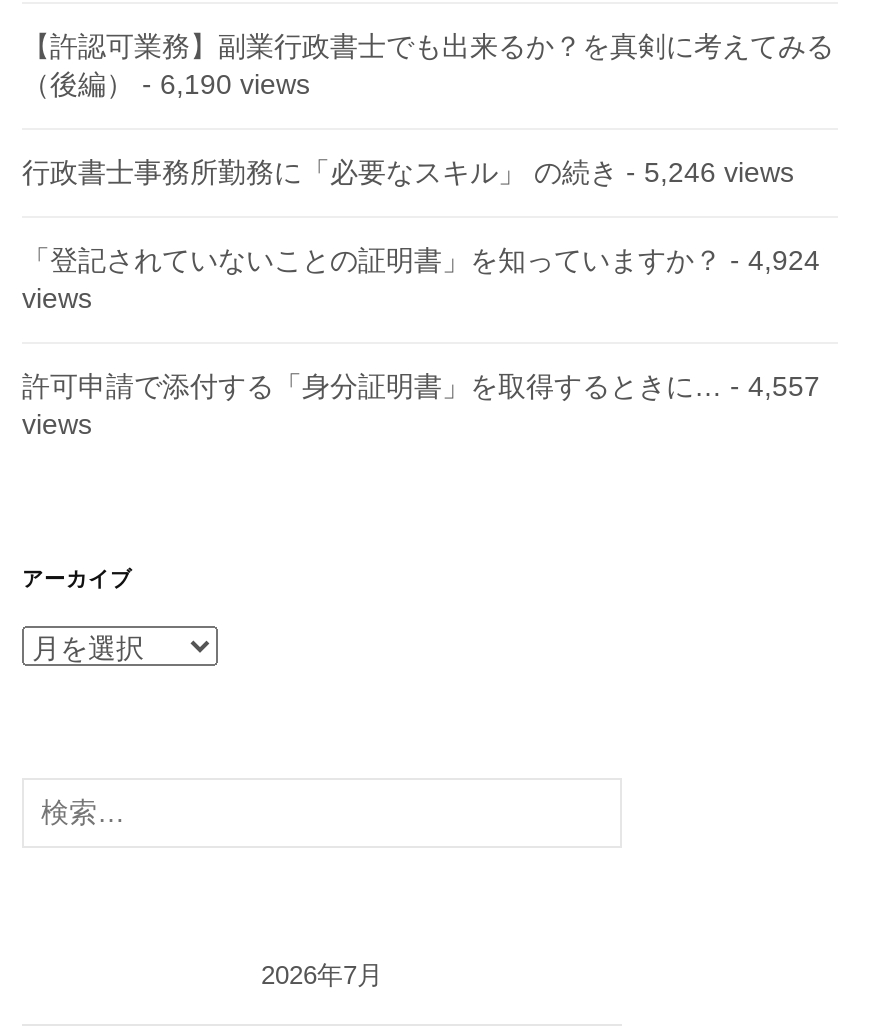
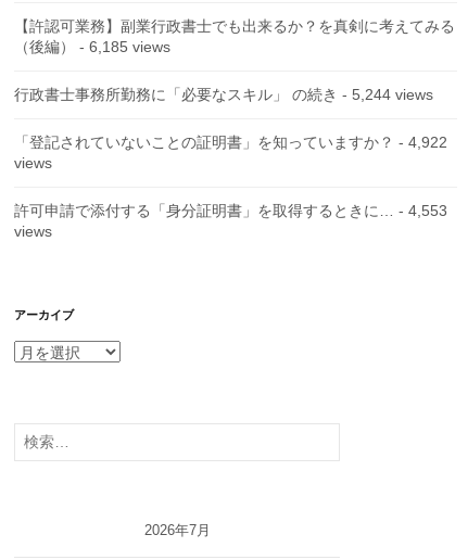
- （後編）- 6,190 views
+ （後編）- 6,185 views

- 行政書士事務所勤務に「必要なスキル」 の続き- 5,246 views
+ 行政書士事務所勤務に「必要なスキル」 の続き- 5,244 views

- 「登記されていないことの証明書」を知っていますか？- 4,924
+ 「登記されていないことの証明書」を知っていますか？- 4,922

- 許可申請で添付する「身分証明書」を取得するときに… - 4,557
+ 許可申請で添付する「身分証明書」を取得するときに… - 4,553
